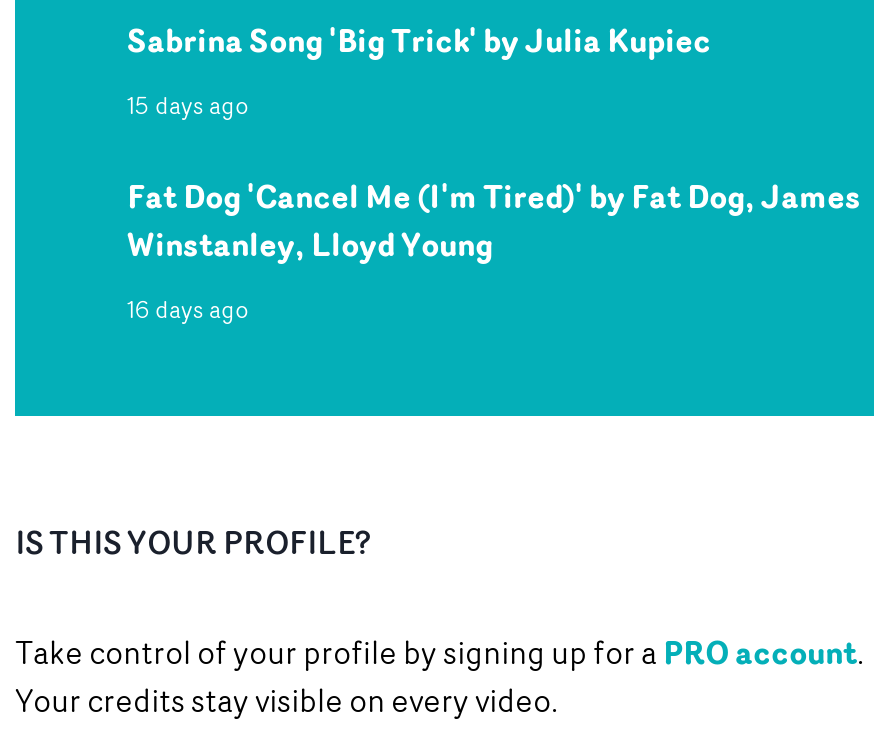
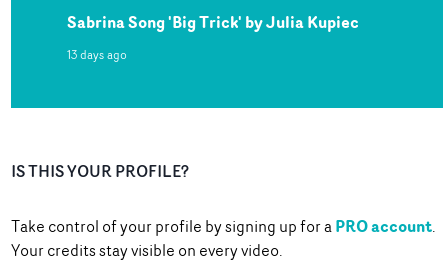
- 15 days ago
- Fat Dog 'Cancel Me (I'm Tired)' by Fat Dog, James
- Winstanley, Lloyd Young
- 16 days ago
+ 13 days ago
